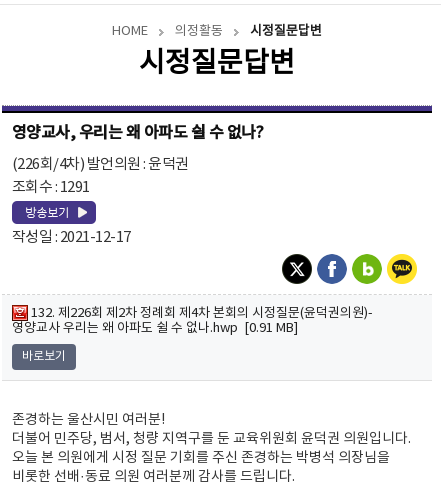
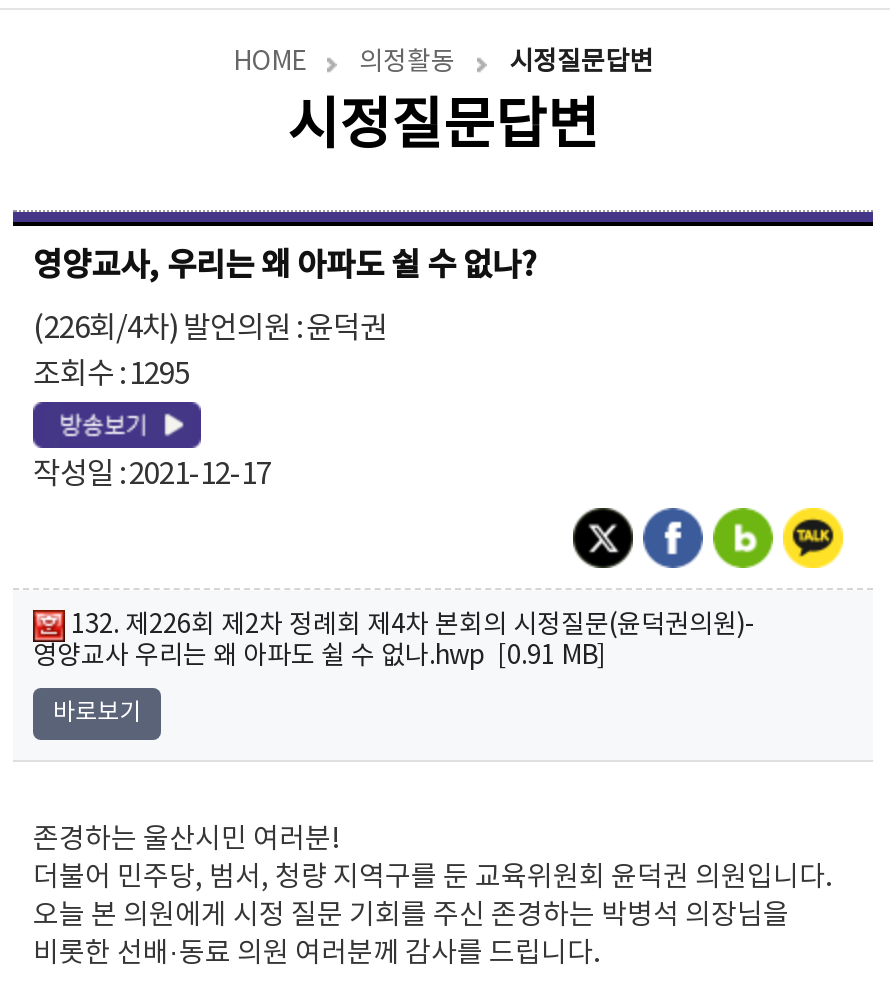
- 조회수 : 1291
+ 조회수 : 1295
